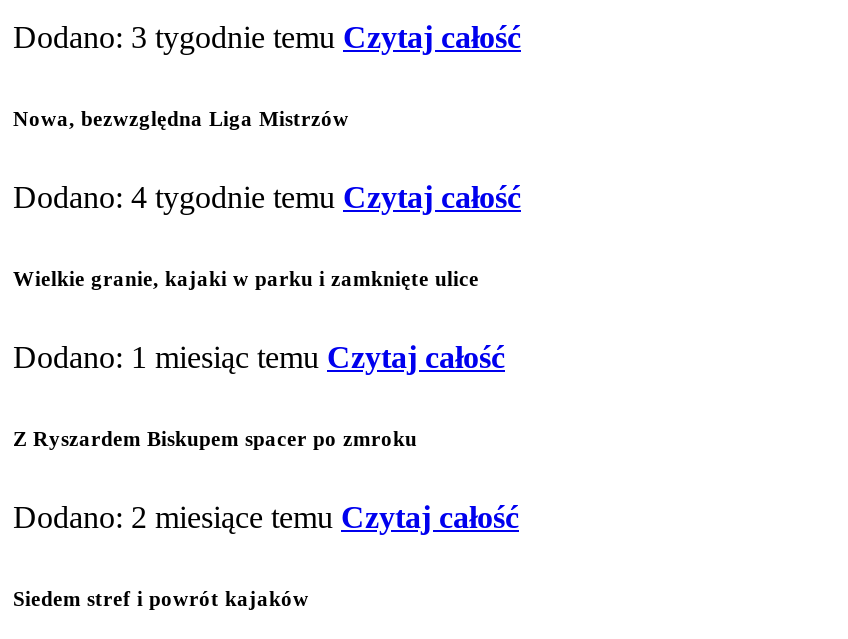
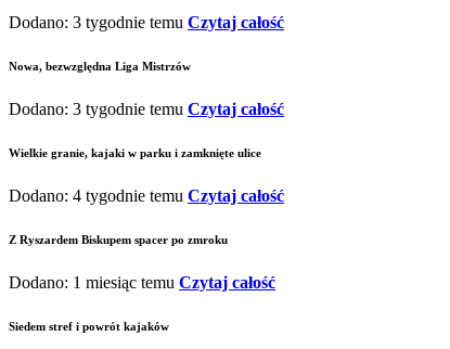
+ Dodano: 3 tygodnie temu Czytaj całość

moved down: Dodano: 4 tygodnie temu Czytaj całość

moved down: Dodano: 1 miesiąc temu Czytaj całość

- Dodano: 2 miesiące temu Czytaj całość
